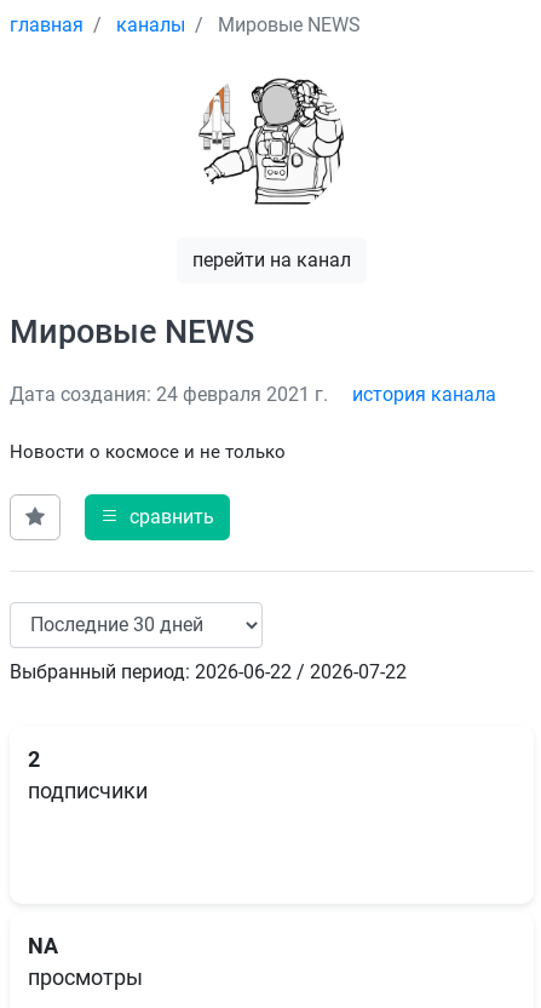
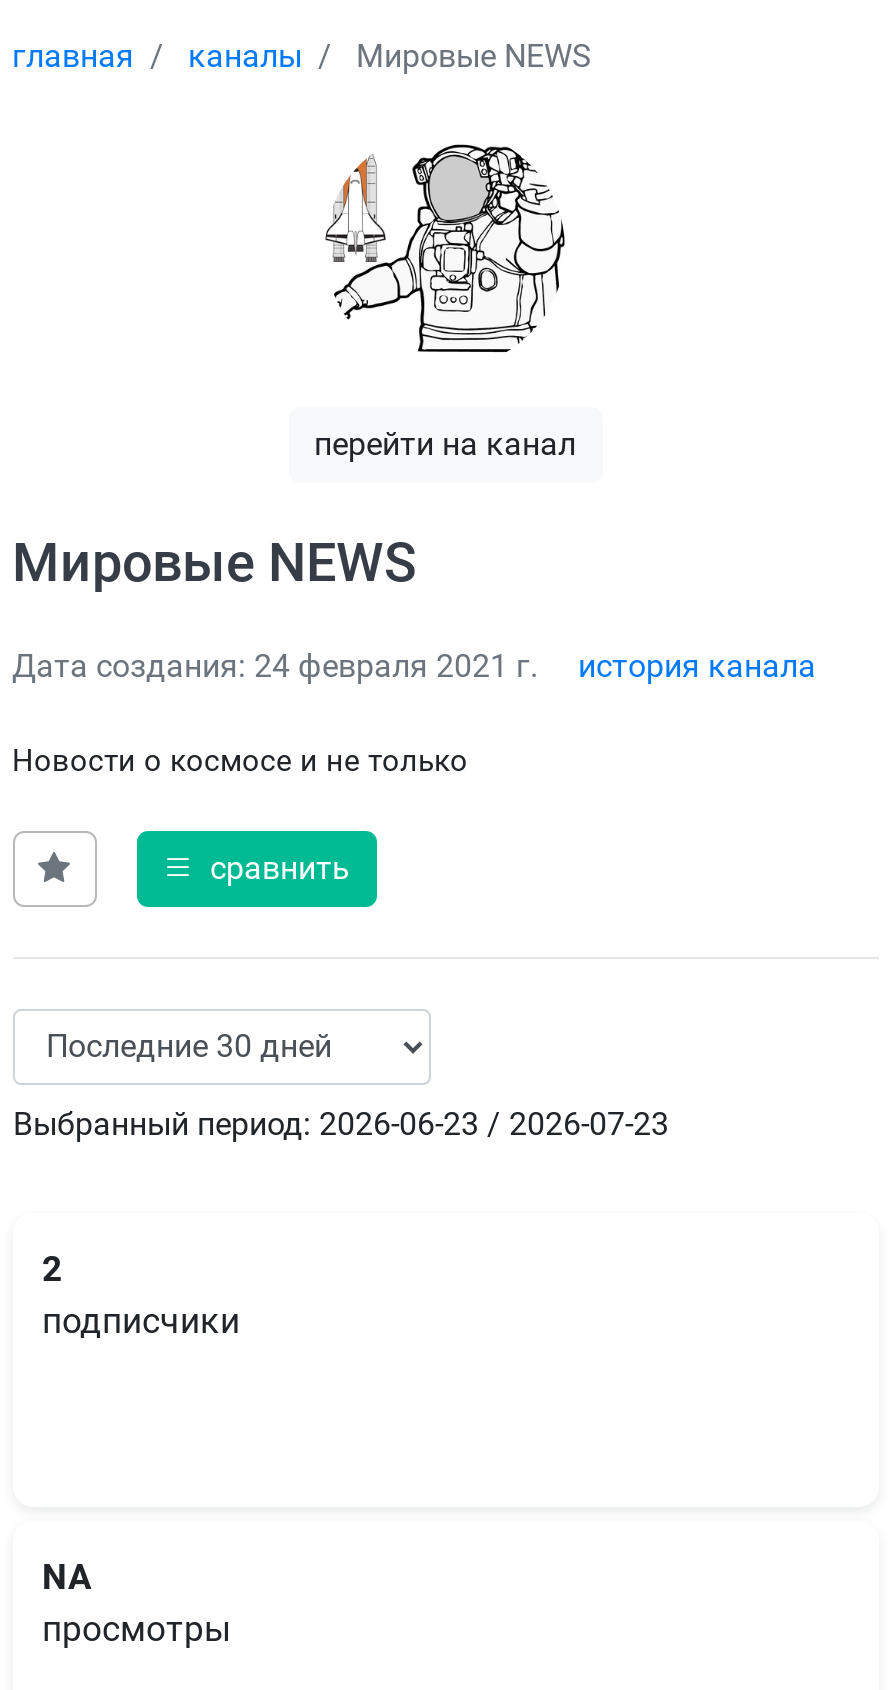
- Выбранный период: 2026-06-22 / 2026-07-22
+ Выбранный период: 2026-06-23 / 2026-07-23
